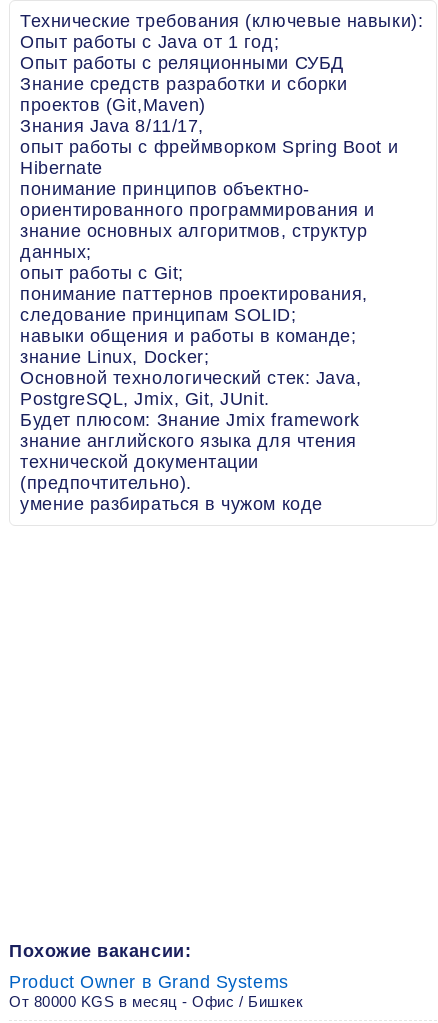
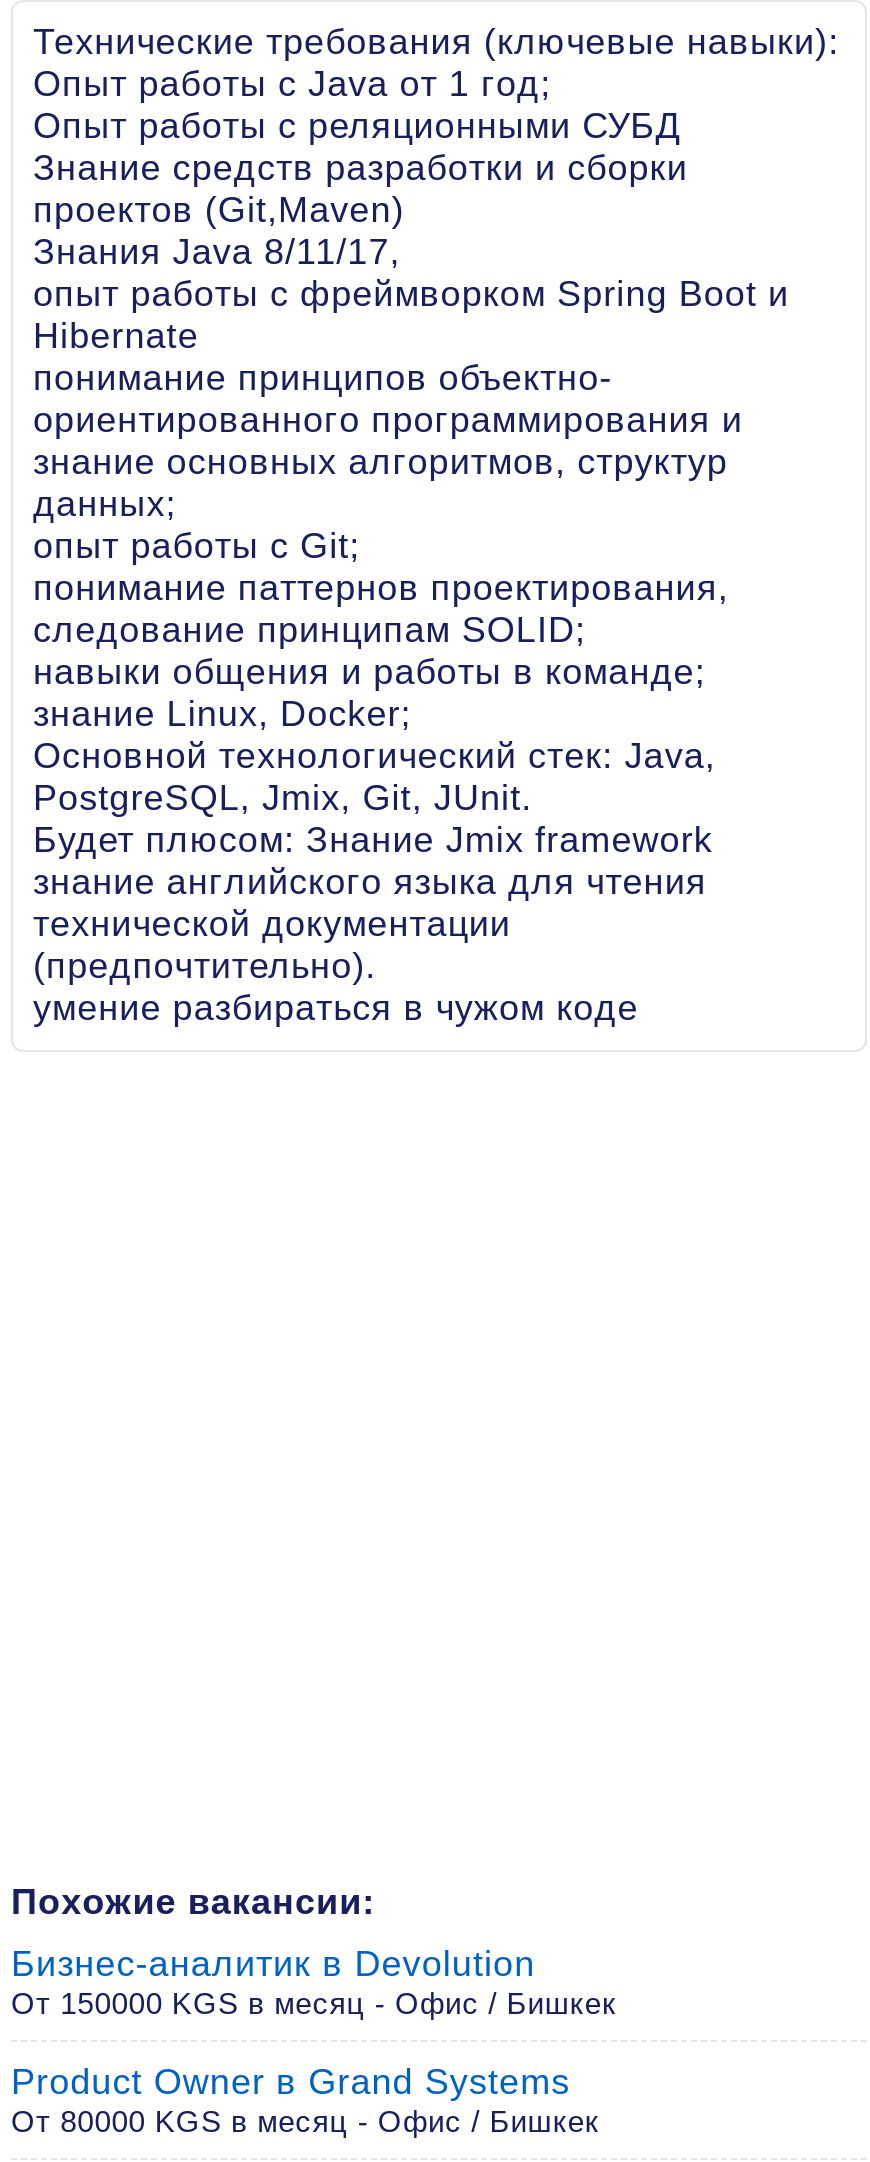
+ Бизнес-аналитик в Devolution
+ От 150000 KGS в месяц - Офис / Бишкек
